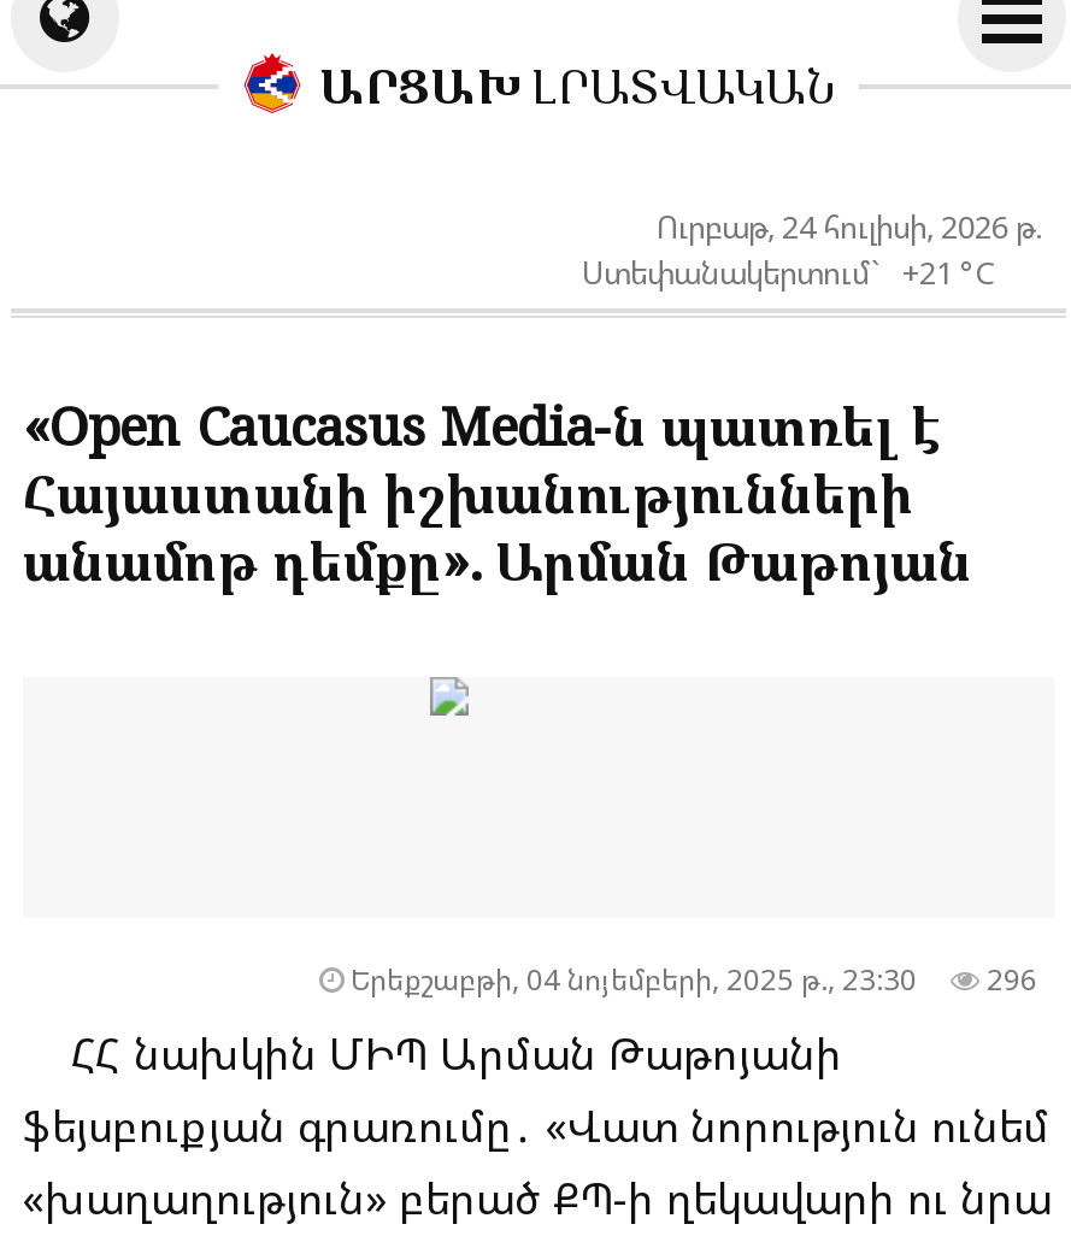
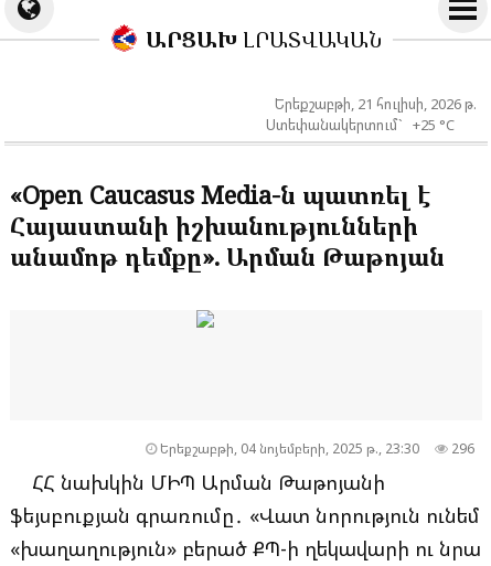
- Ուրբաթ, 24 հուլիսի, 2026 թ.
+ Երեքշաբթի, 21 հուլիսի, 2026 թ.

- Ստեփանակերտում` +21 °C
+ Ստեփանակերտում` +25 °C
